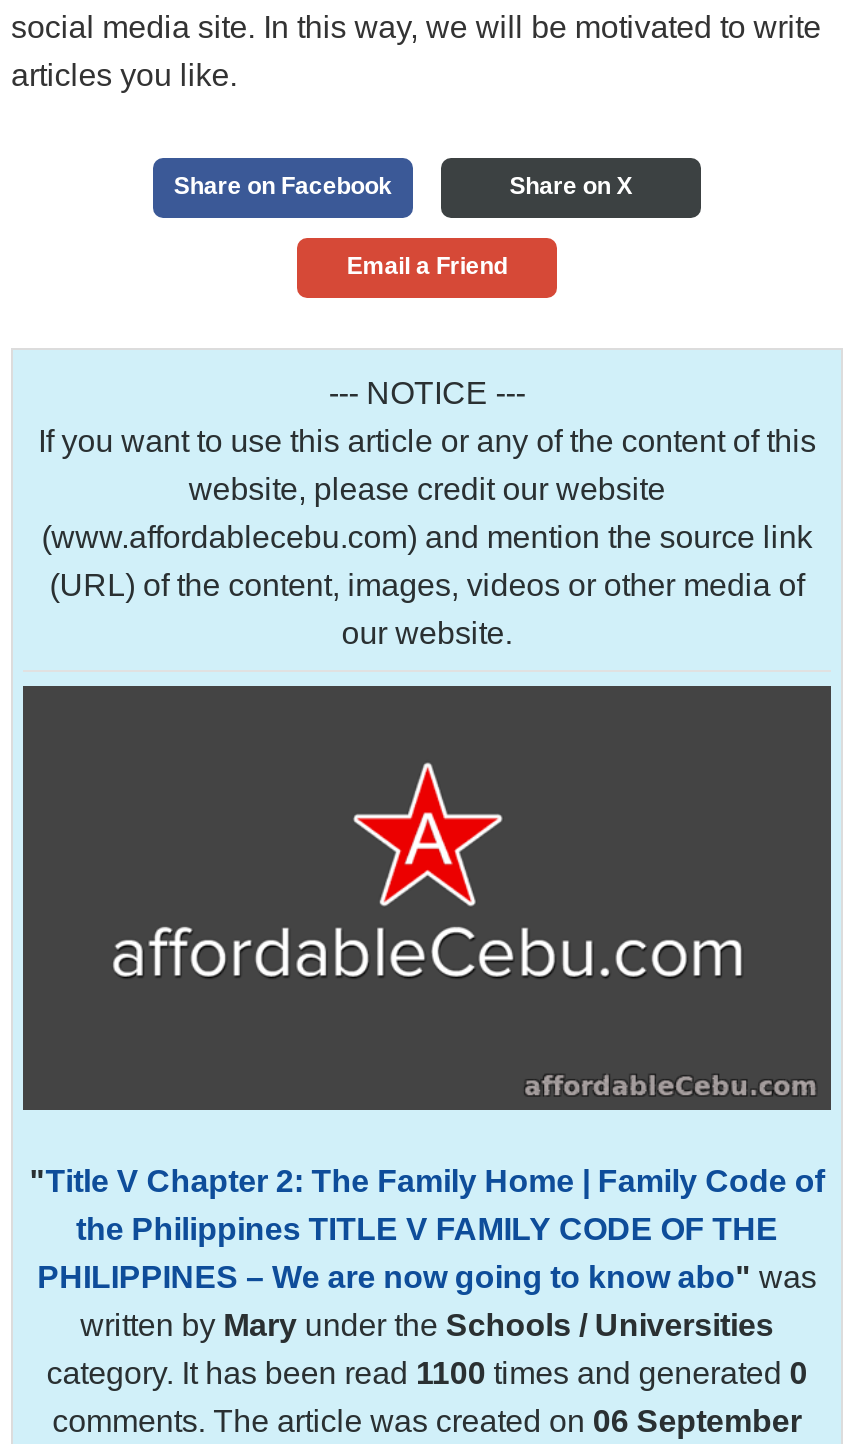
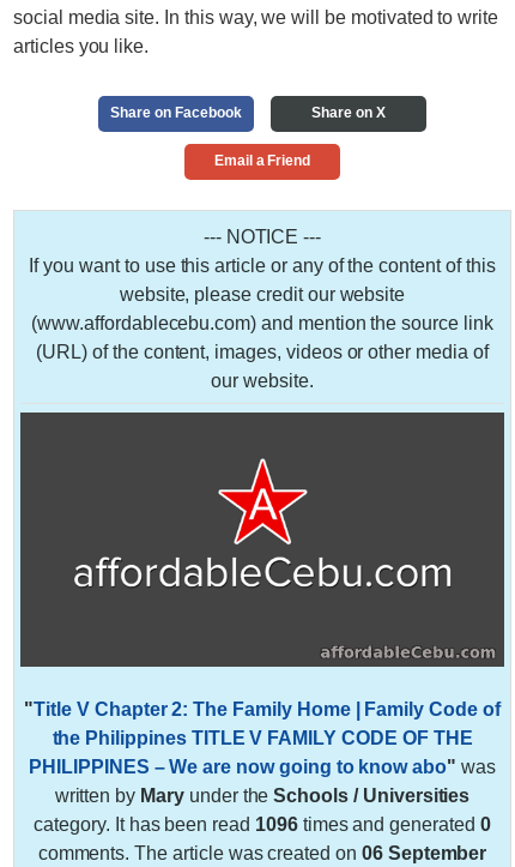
- category. It has been read 1100 times and generated 0
+ category. It has been read 1096 times and generated 0
